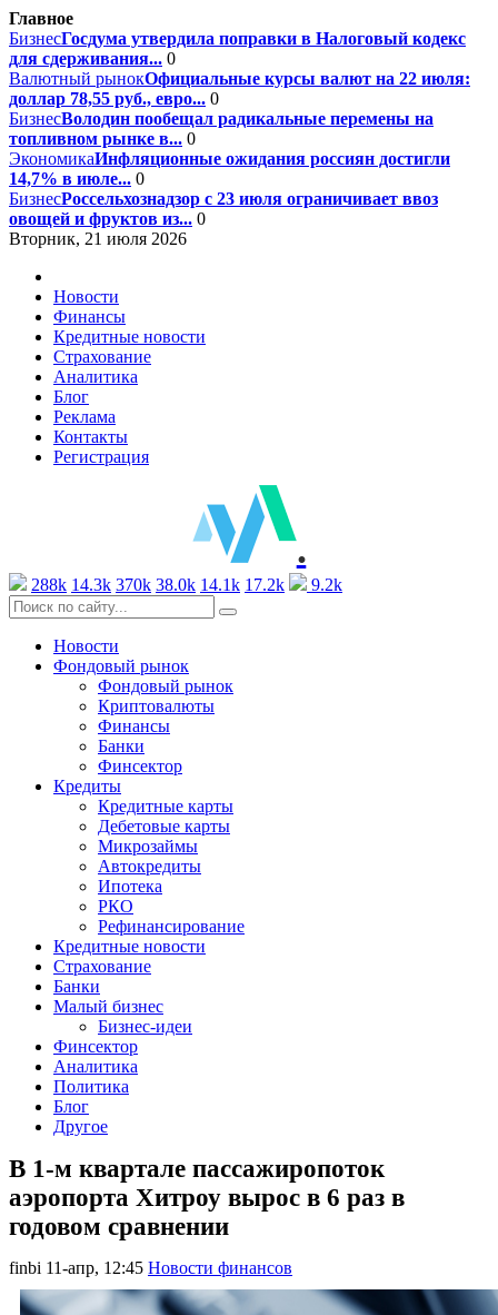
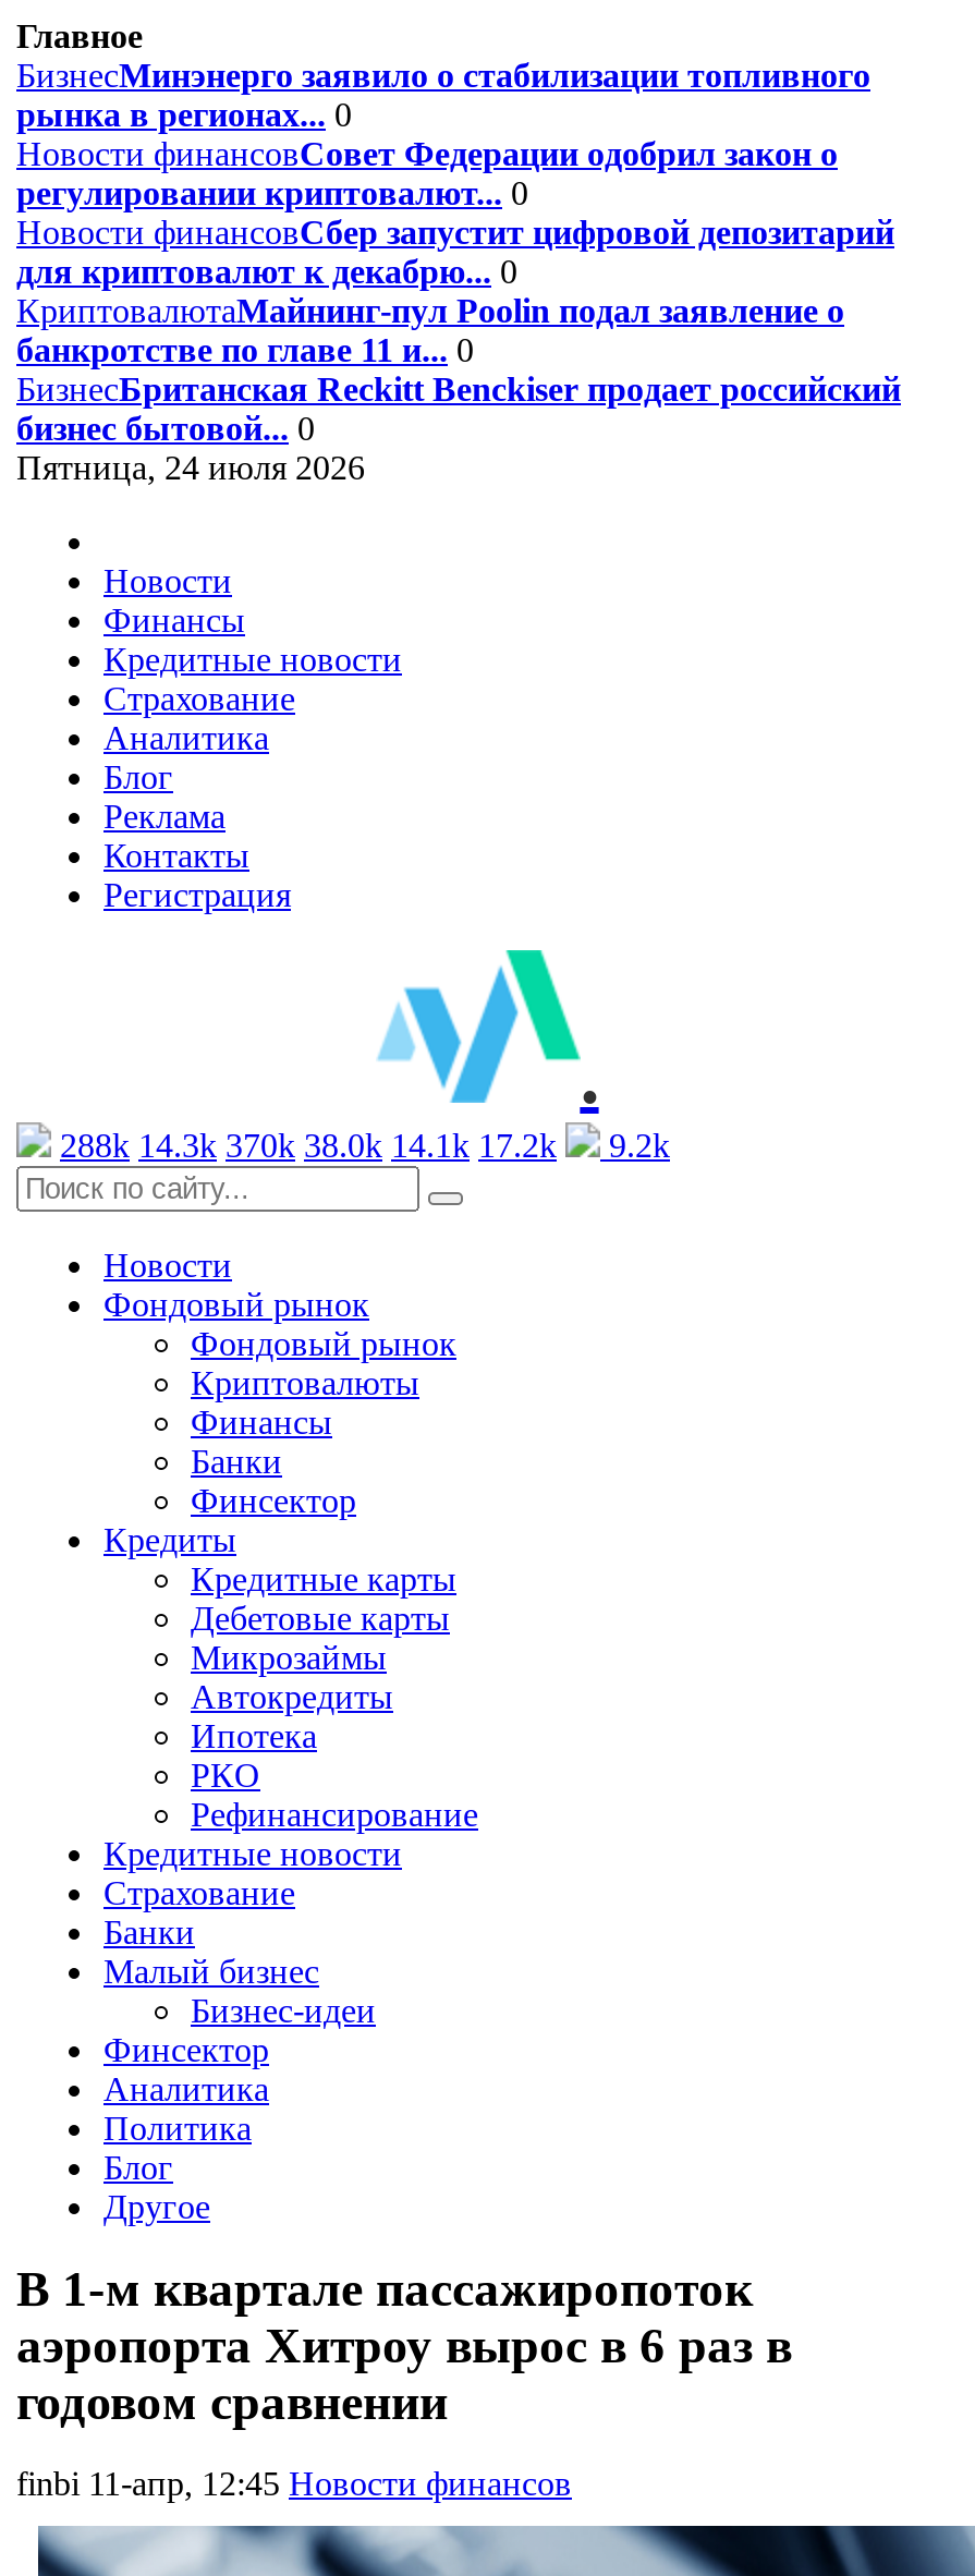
- БизнесГосдума утвердила поправки в Налоговый кодекс
- для сдерживания... 0
- Валютный рынокОфициальные курсы валют на 22 июля:
- доллар 78,55 руб., евро... 0
- БизнесВолодин пообещал радикальные перемены на
- топливном рынке в... 0
- ЭкономикаИнфляционные ожидания россиян достигли
- 14,7% в июле... 0
- БизнесРоссельхознадзор с 23 июля ограничивает ввоз
- овощей и фруктов из... 0
- Вторник, 21 июля 2026
+ БизнесМинэнерго заявило о стабилизации топливного
+ рынка в регионах... 0
+ Новости финансовСовет Федерации одобрил закон о
+ регулировании криптовалют... 0
+ Новости финансовСбер запустит цифровой депозитарий
+ для криптовалют к декабрю... 0
+ КриптовалютаМайнинг-пул Poolin подал заявление о
+ банкротстве по главе 11 и... 0
+ БизнесБританская Reckitt Benckiser продает российский
+ бизнес бытовой... 0
+ Пятница, 24 июля 2026
